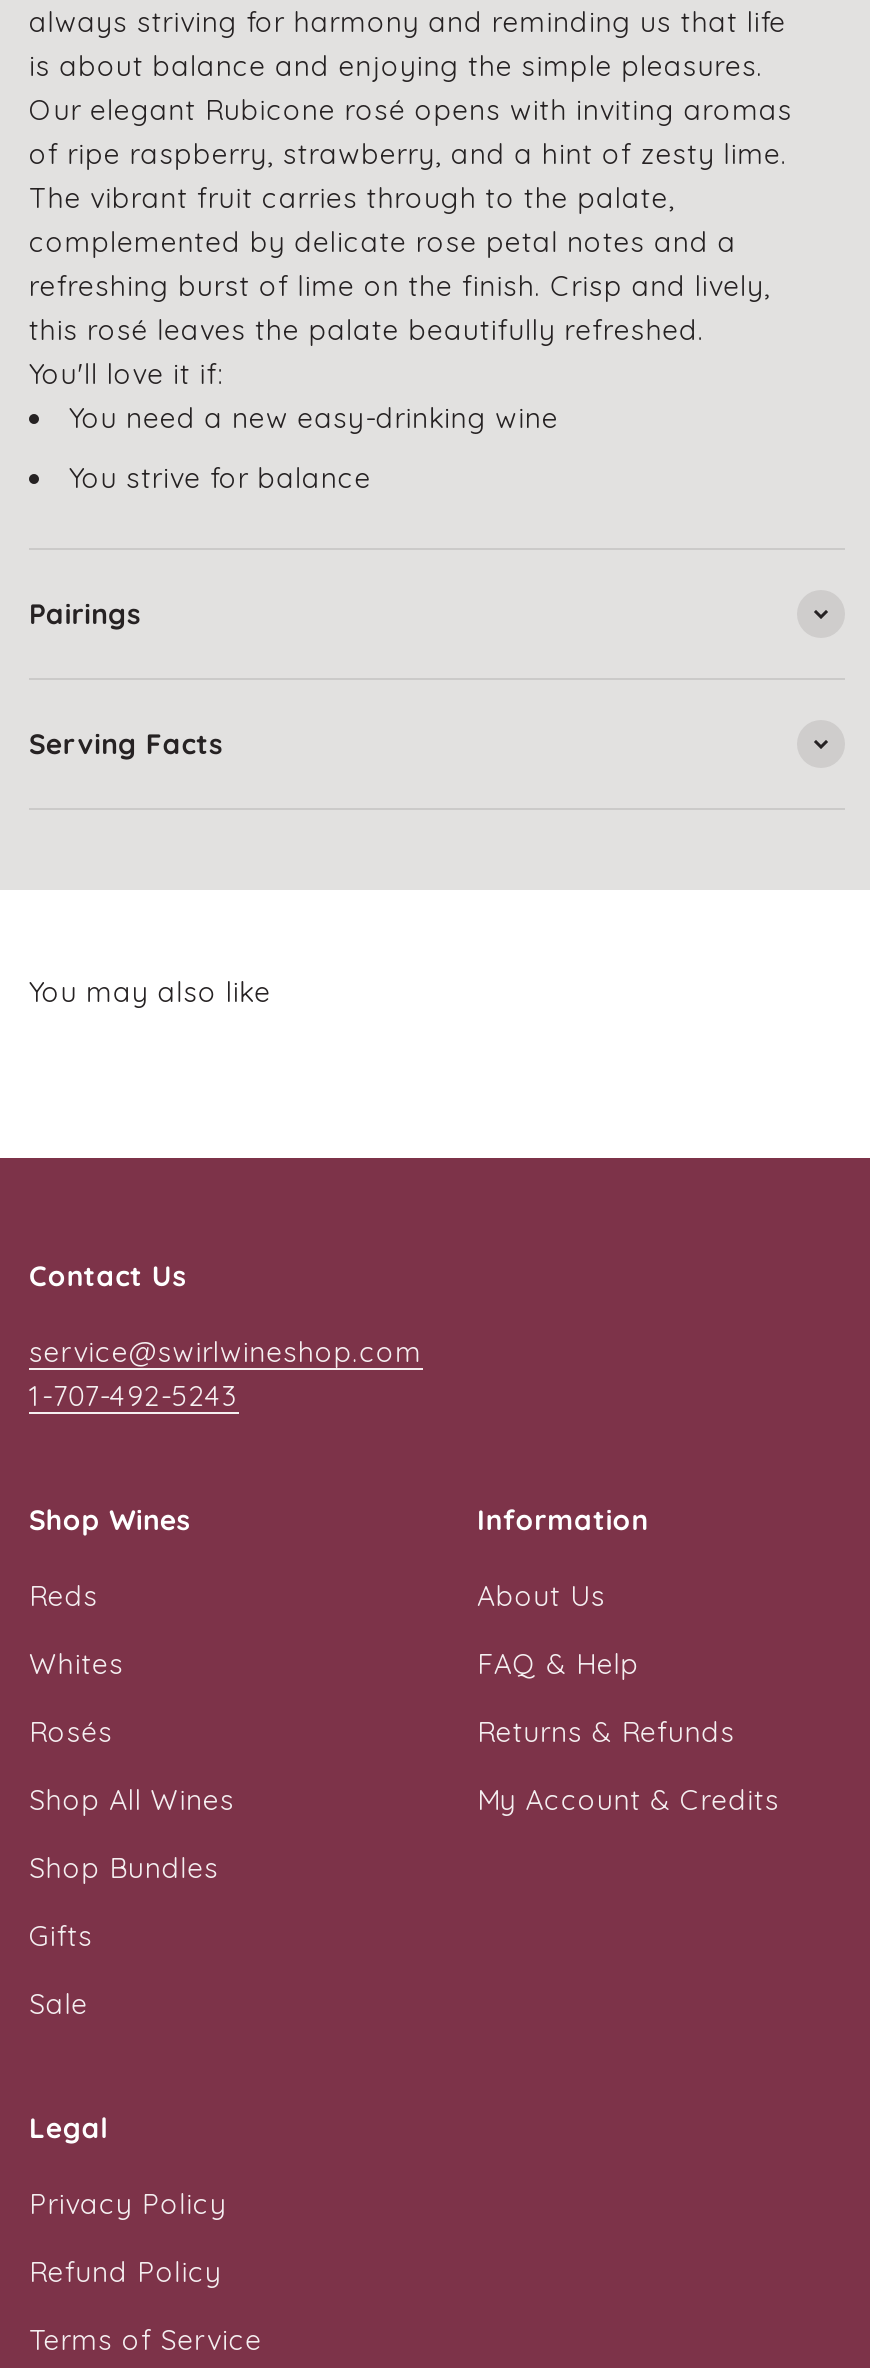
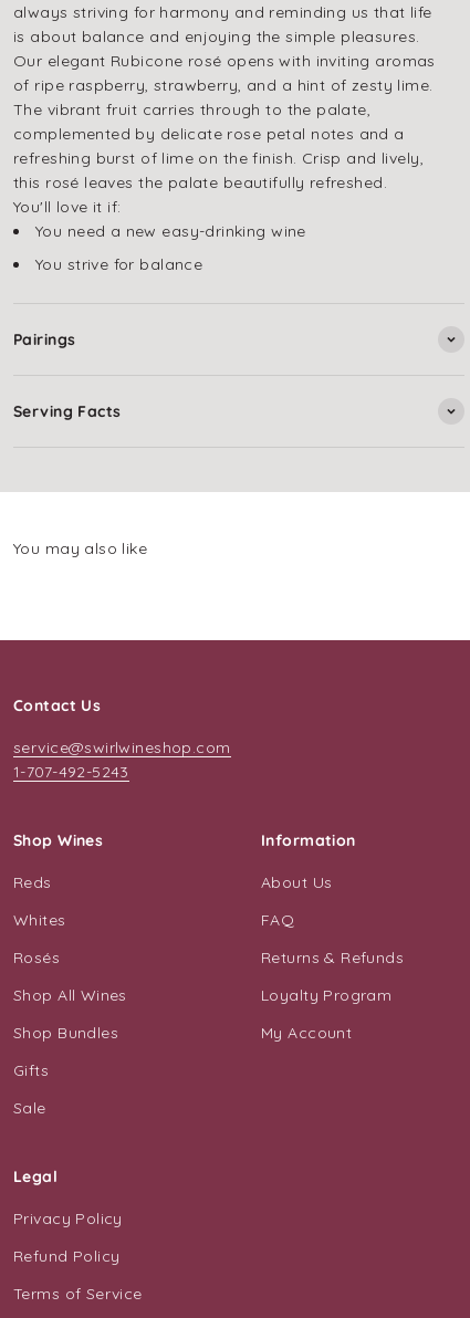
- FAQ & Help
+ FAQ

- My Account & Credits
+ Loyalty Program
+ My Account
